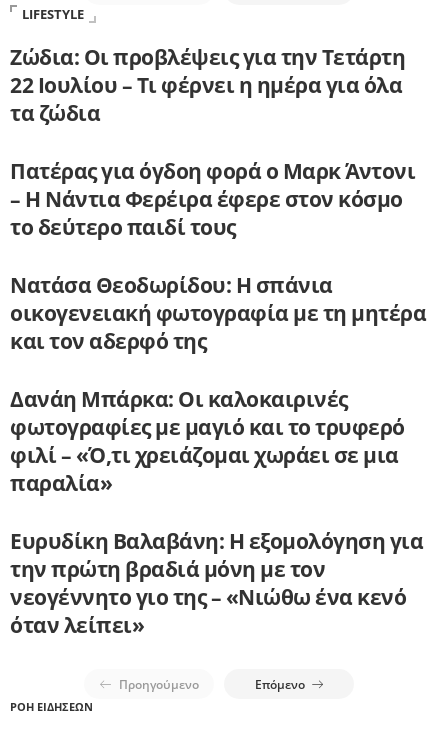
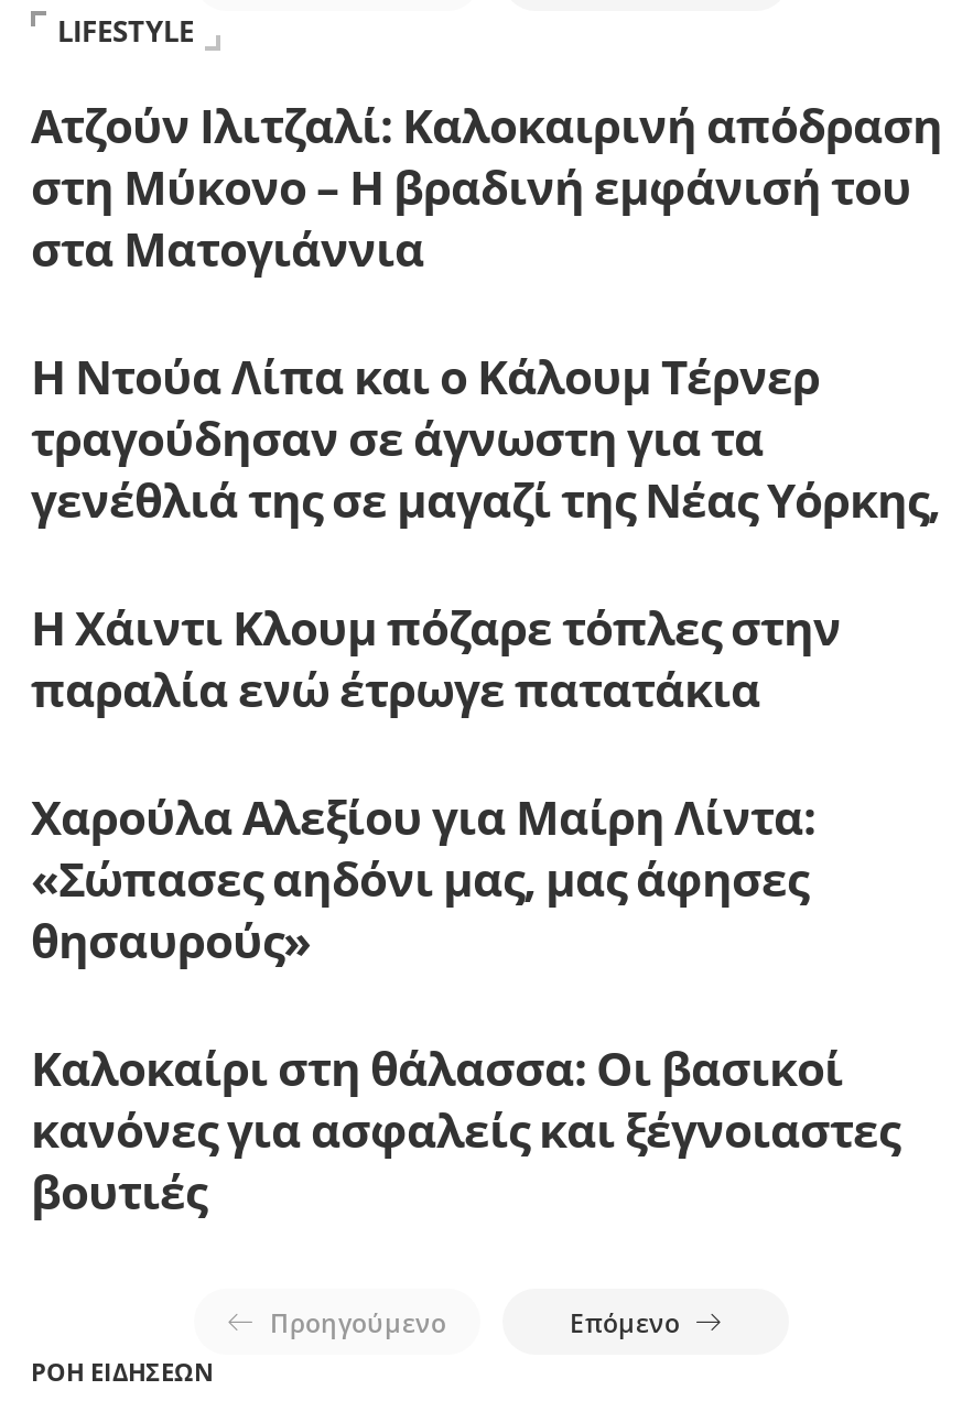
- Ζώδια: Οι προβλέψεις για την Τετάρτη
- 22 Ιουλίου – Τι φέρνει η ημέρα για όλα
- τα ζώδια
+ Ατζούν Ιλιτζαλί: Καλοκαιρινή απόδραση
+ στη Μύκονο – Η βραδινή εμφάνισή του
+ στα Ματογιάννια

- Πατέρας για όγδοη φορά ο Μαρκ Άντονι
- – Η Νάντια Φερέιρα έφερε στον κόσμο
- το δεύτερο παιδί τους
+ Η Ντούα Λίπα και ο Κάλουμ Τέρνερ
+ τραγούδησαν σε άγνωστη για τα
+ γενέθλιά της σε μαγαζί της Νέας Υόρκης,

- Νατάσα Θεοδωρίδου: Η σπάνια
- οικογενειακή φωτογραφία με τη μητέρα
- και τον αδερφό της
+ Η Χάιντι Κλουμ πόζαρε τόπλες στην
+ παραλία ενώ έτρωγε πατατάκια

- Δανάη Μπάρκα: Οι καλοκαιρινές
- φωτογραφίες με μαγιό και το τρυφερό
- φιλί – «Ό,τι χρειάζομαι χωράει σε μια
- παραλία»
+ Χαρούλα Αλεξίου για Μαίρη Λίντα:
+ «Σώπασες αηδόνι μας, μας άφησες
+ θησαυρούς»

- Ευρυδίκη Βαλαβάνη: Η εξομολόγηση για
- την πρώτη βραδιά μόνη με τον
- νεογέννητο γιο της – «Νιώθω ένα κενό
- όταν λείπει»
+ Καλοκαίρι στη θάλασσα: Οι βασικοί
+ κανόνες για ασφαλείς και ξέγνοιαστες
+ βουτιές
